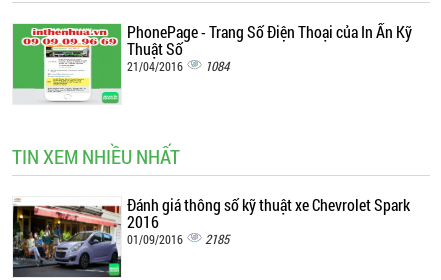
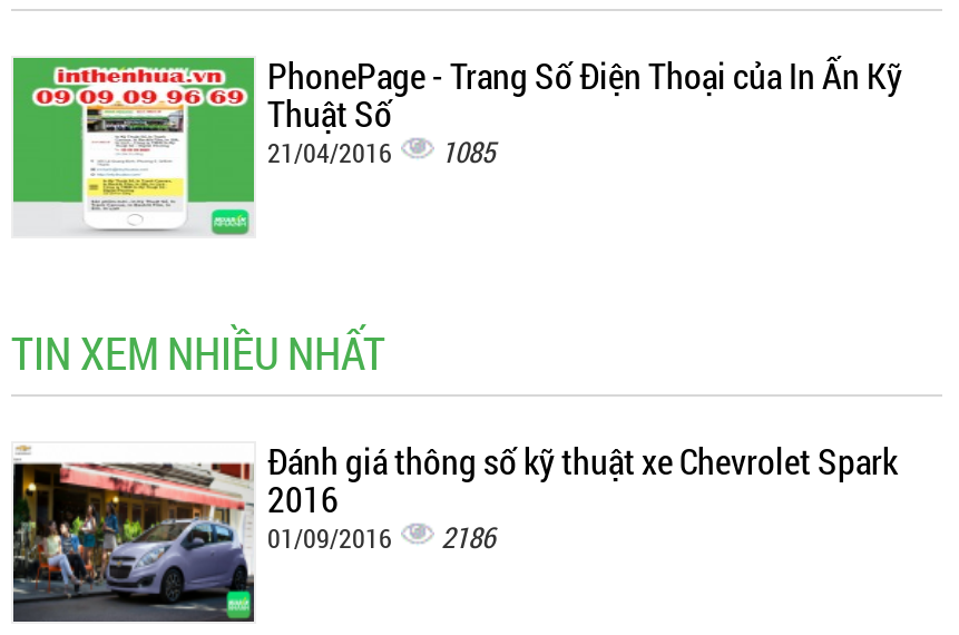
- 21/04/2016 1084
+ 21/04/2016 1085

- 01/09/2016 2185
+ 01/09/2016 2186
